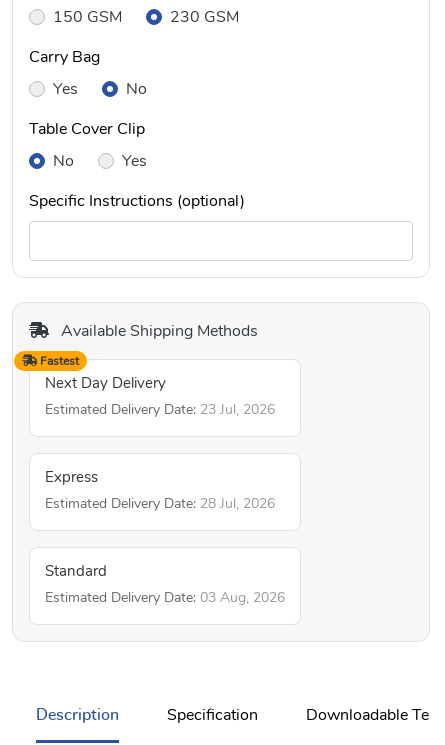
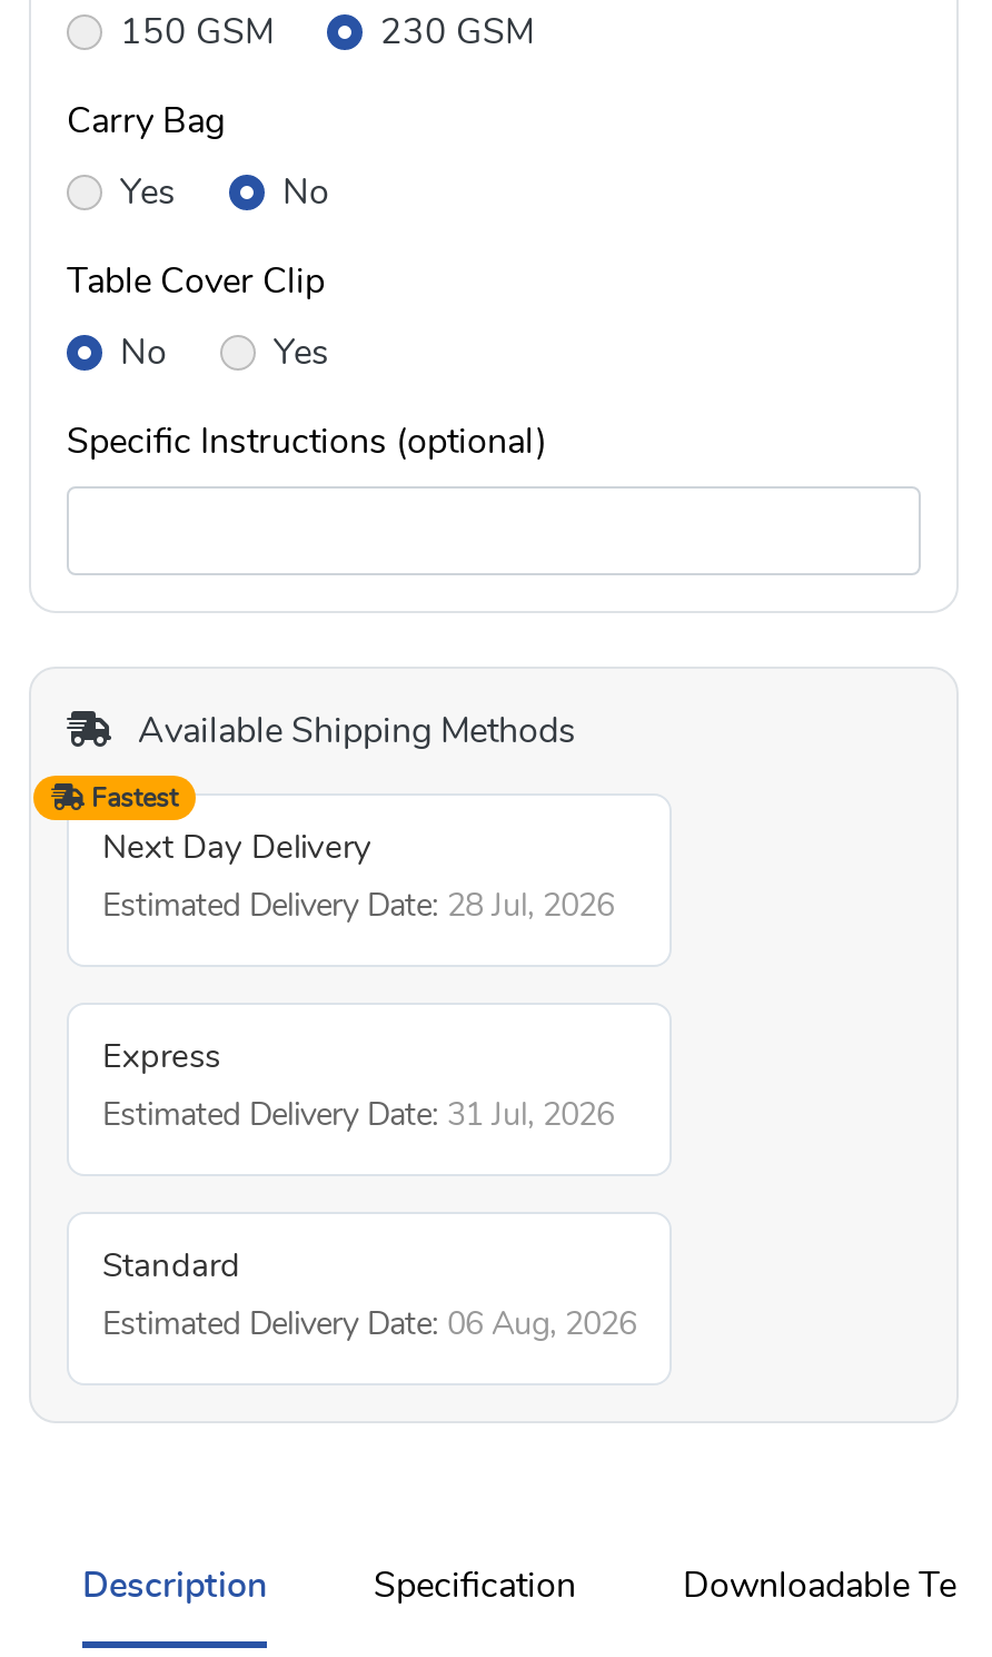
- Estimated Delivery Date: 23 Jul, 2026

+ Estimated Delivery Date: 31 Jul, 2026

moved up: Estimated Delivery Date: 28 Jul, 2026

- Estimated Delivery Date: 03 Aug, 2026
+ Estimated Delivery Date: 06 Aug, 2026
